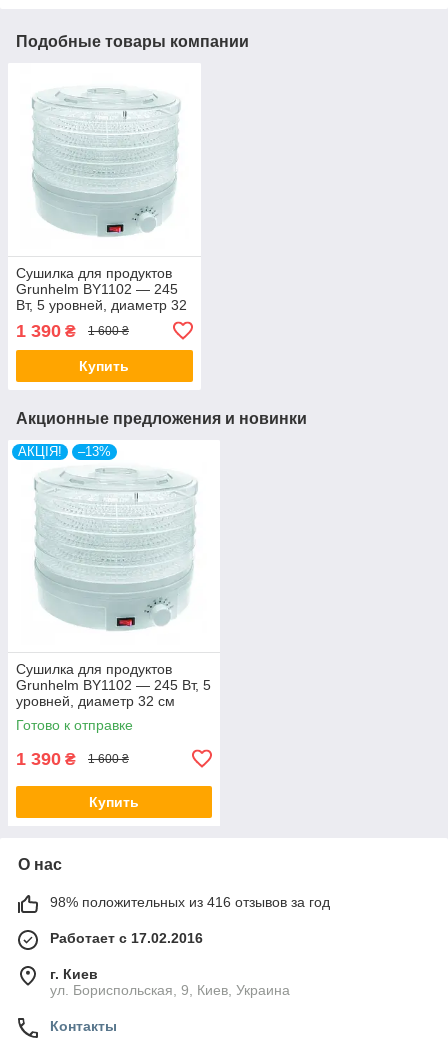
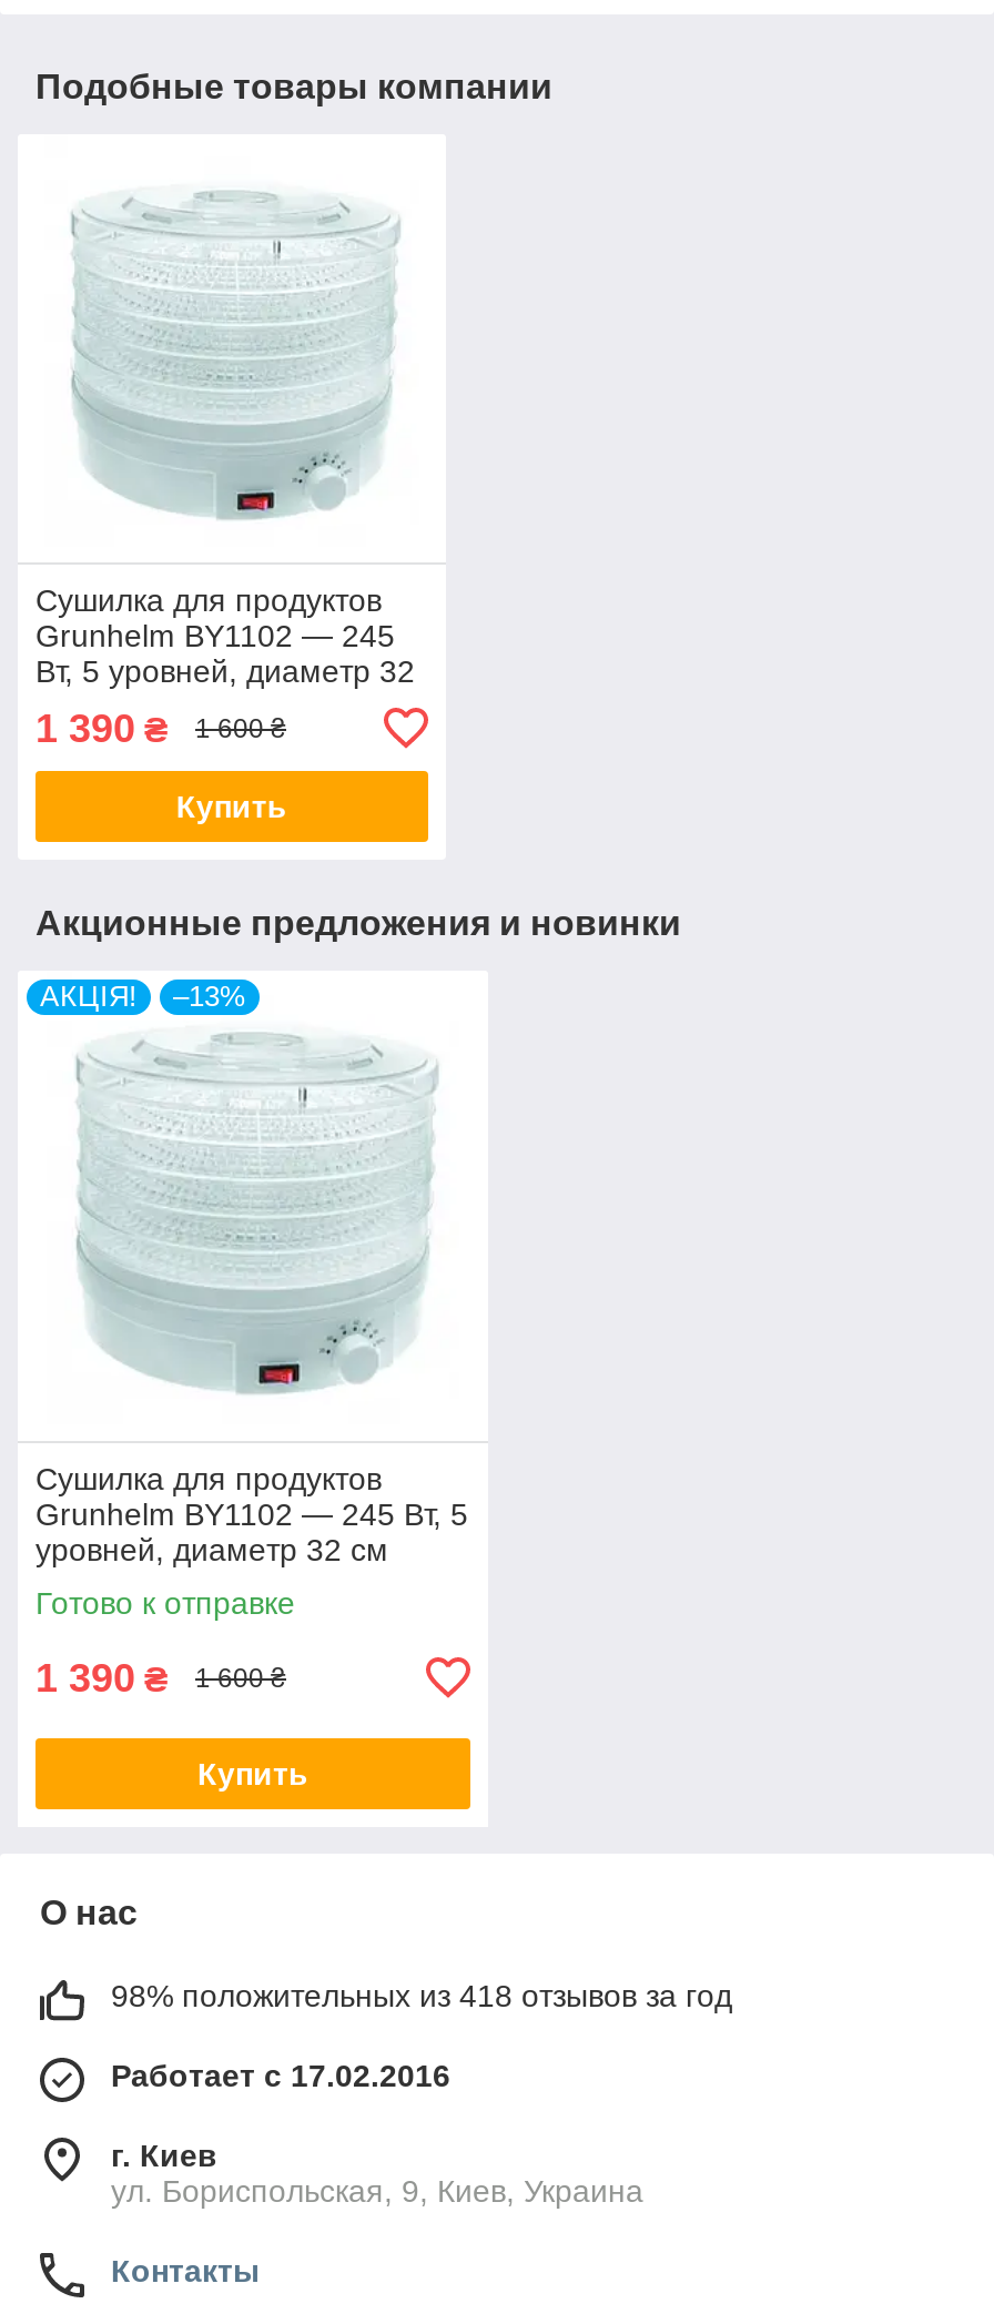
- 98% положительных из 416 отзывов за год
+ 98% положительных из 418 отзывов за год
